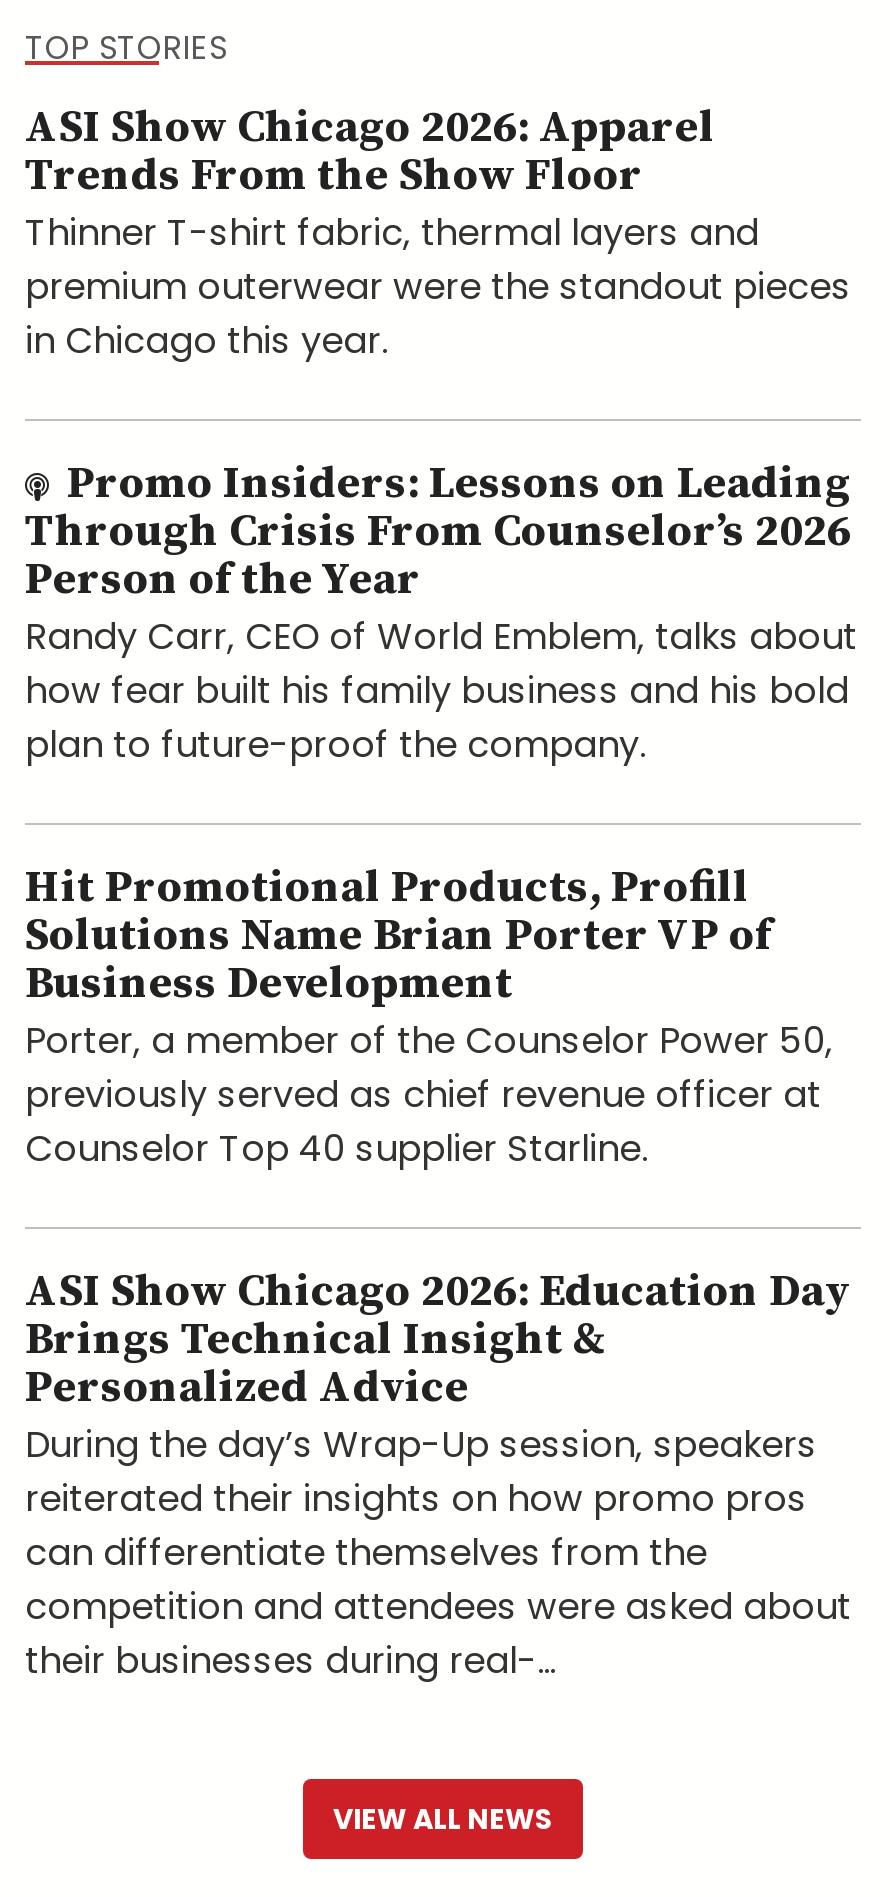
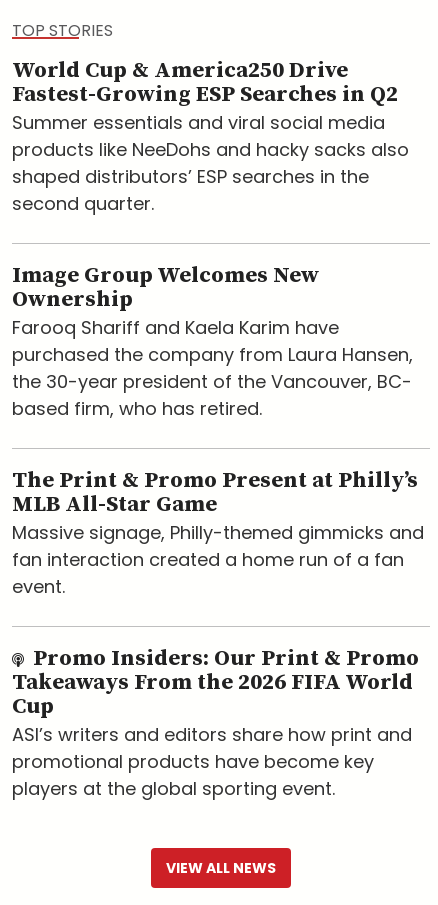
- ASI Show Chicago 2026: Apparel
- Trends From the Show Floor
- Thinner T-shirt fabric, thermal layers and
- premium outerwear were the standout pieces
- in Chicago this year.
+ World Cup & America250 Drive
+ Fastest-Growing ESP Searches in Q2
+ Summer essentials and viral social media
+ products like NeeDohs and hacky sacks also
+ shaped distributors’ ESP searches in the
+ second quarter.

- Promo Insiders: Lessons on Leading
- Through Crisis From Counselor’s 2026
- Person of the Year
- Randy Carr, CEO of World Emblem, talks about
- how fear built his family business and his bold
- plan to future-proof the company.
+ Image Group Welcomes New
+ Ownership
+ Farooq Shariff and Kaela Karim have
+ purchased the company from Laura Hansen,
+ the 30-year president of the Vancouver, BC-
+ based firm, who has retired.

- Hit Promotional Products, Profill
- Solutions Name Brian Porter VP of
- Business Development
- Porter, a member of the Counselor Power 50,
- previously served as chief revenue officer at
- Counselor Top 40 supplier Starline.
+ The Print & Promo Present at Philly’s
+ MLB All-Star Game
+ Massive signage, Philly-themed gimmicks and
+ fan interaction created a home run of a fan
+ event.

- ASI Show Chicago 2026: Education Day
- Brings Technical Insight &
- Personalized Advice
- During the day’s Wrap-Up session, speakers
- reiterated their insights on how promo pros
- can differentiate themselves from the
- competition and attendees were asked about
- their businesses during real-...
+ Promo Insiders: Our Print & Promo
+ Takeaways From the 2026 FIFA World
+ Cup
+ ASI’s writers and editors share how print and
+ promotional products have become key
+ players at the global sporting event.
